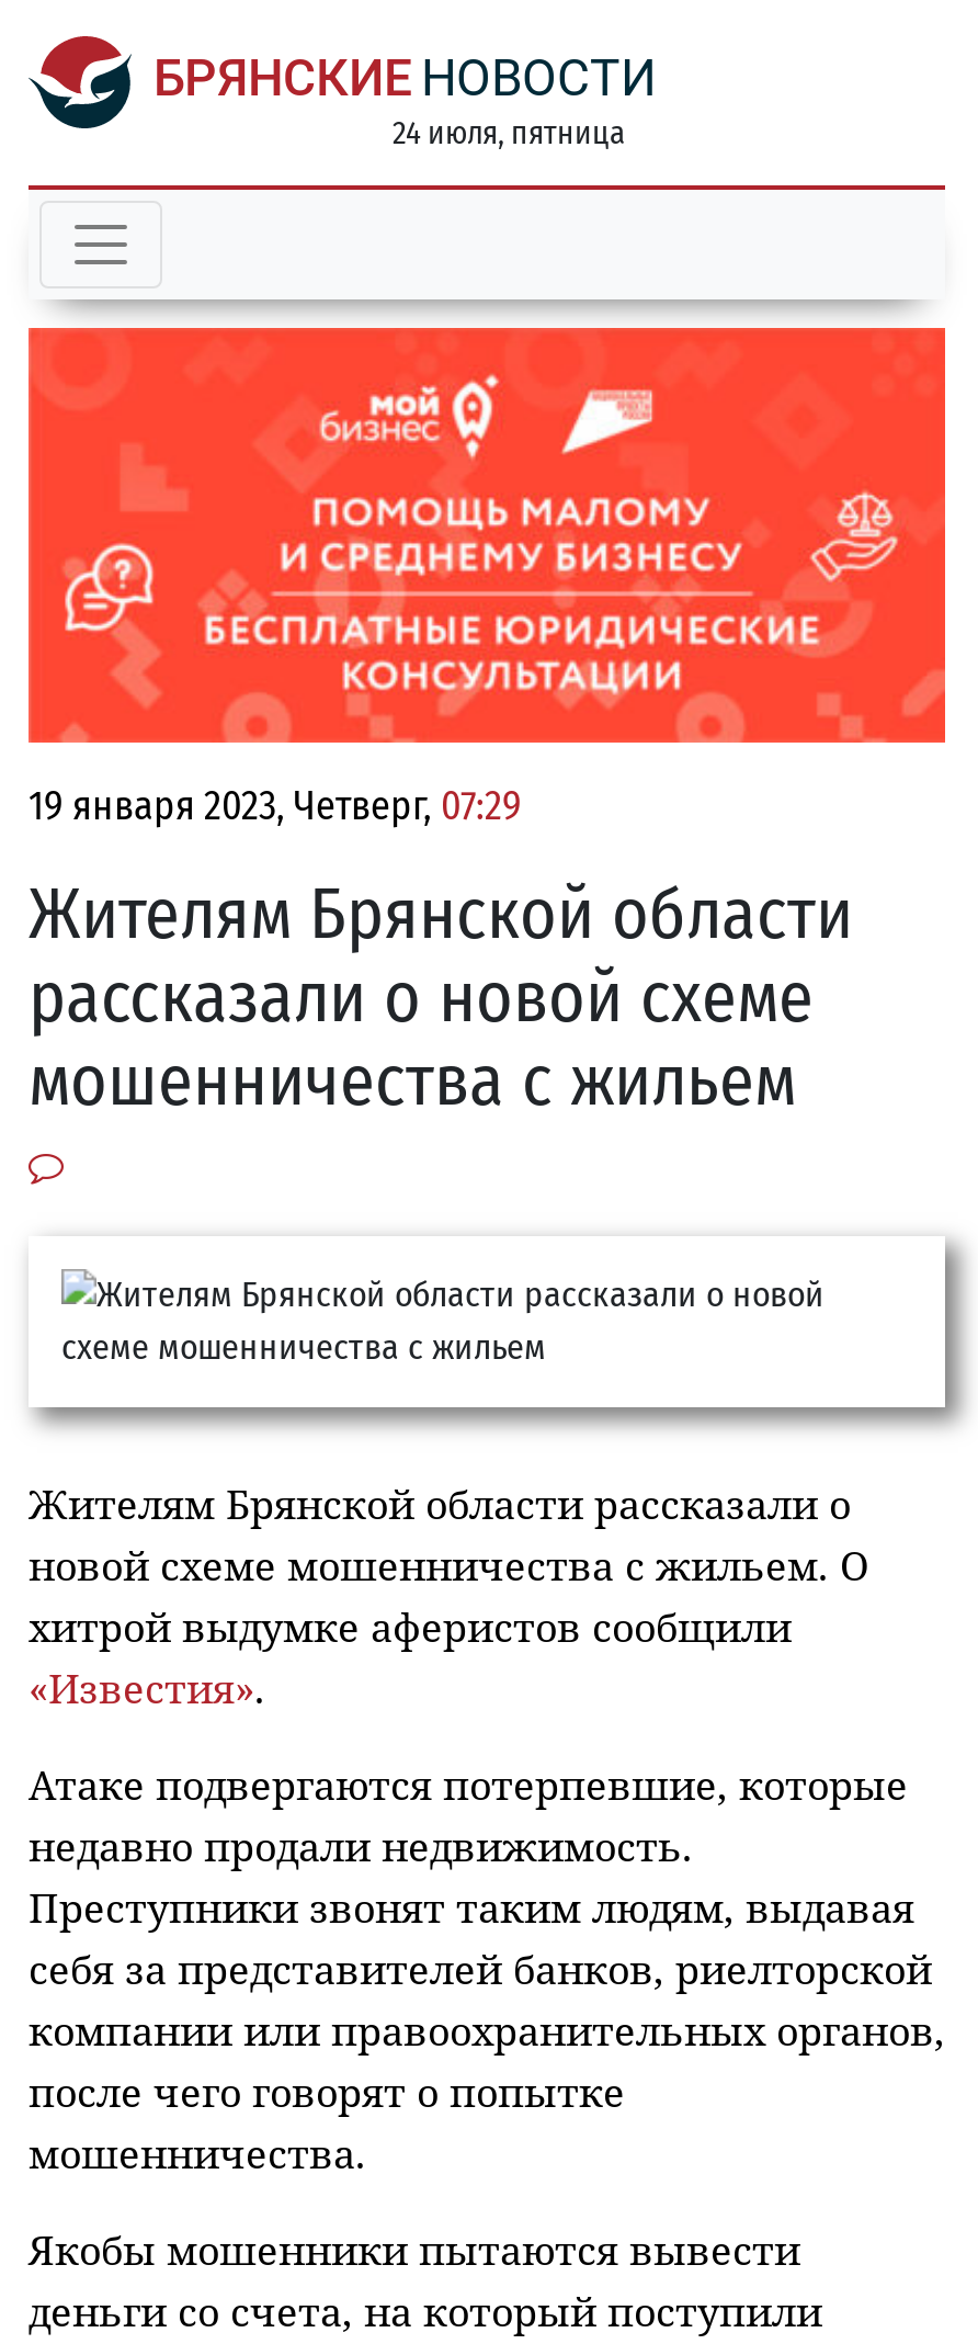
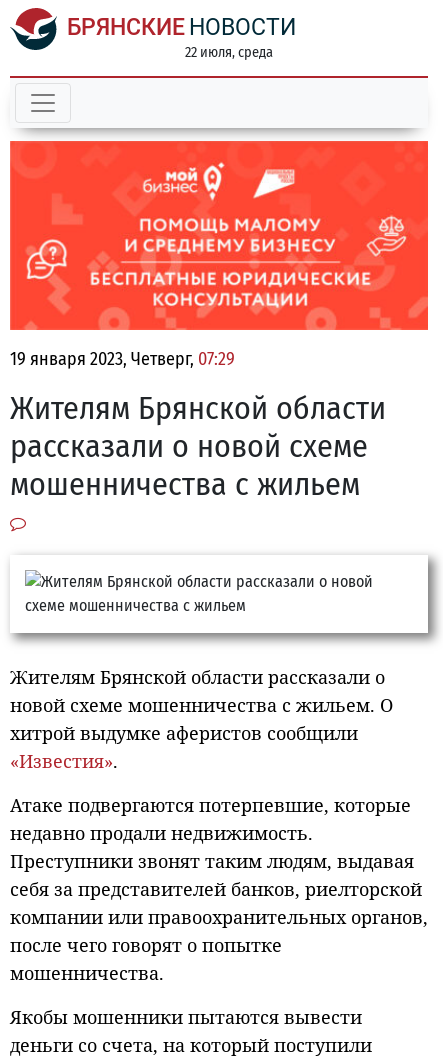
- 24 июля, пятница
+ 22 июля, среда
